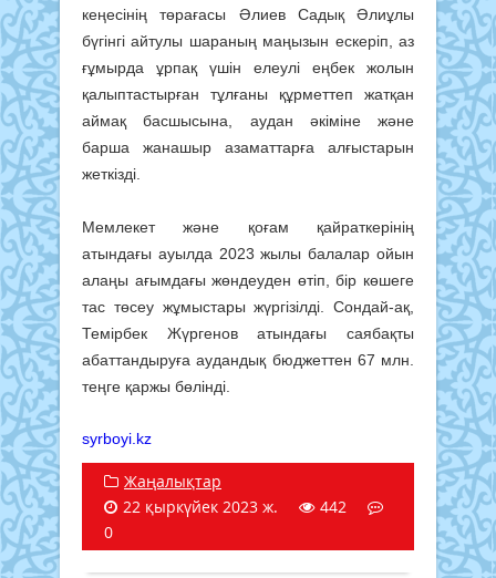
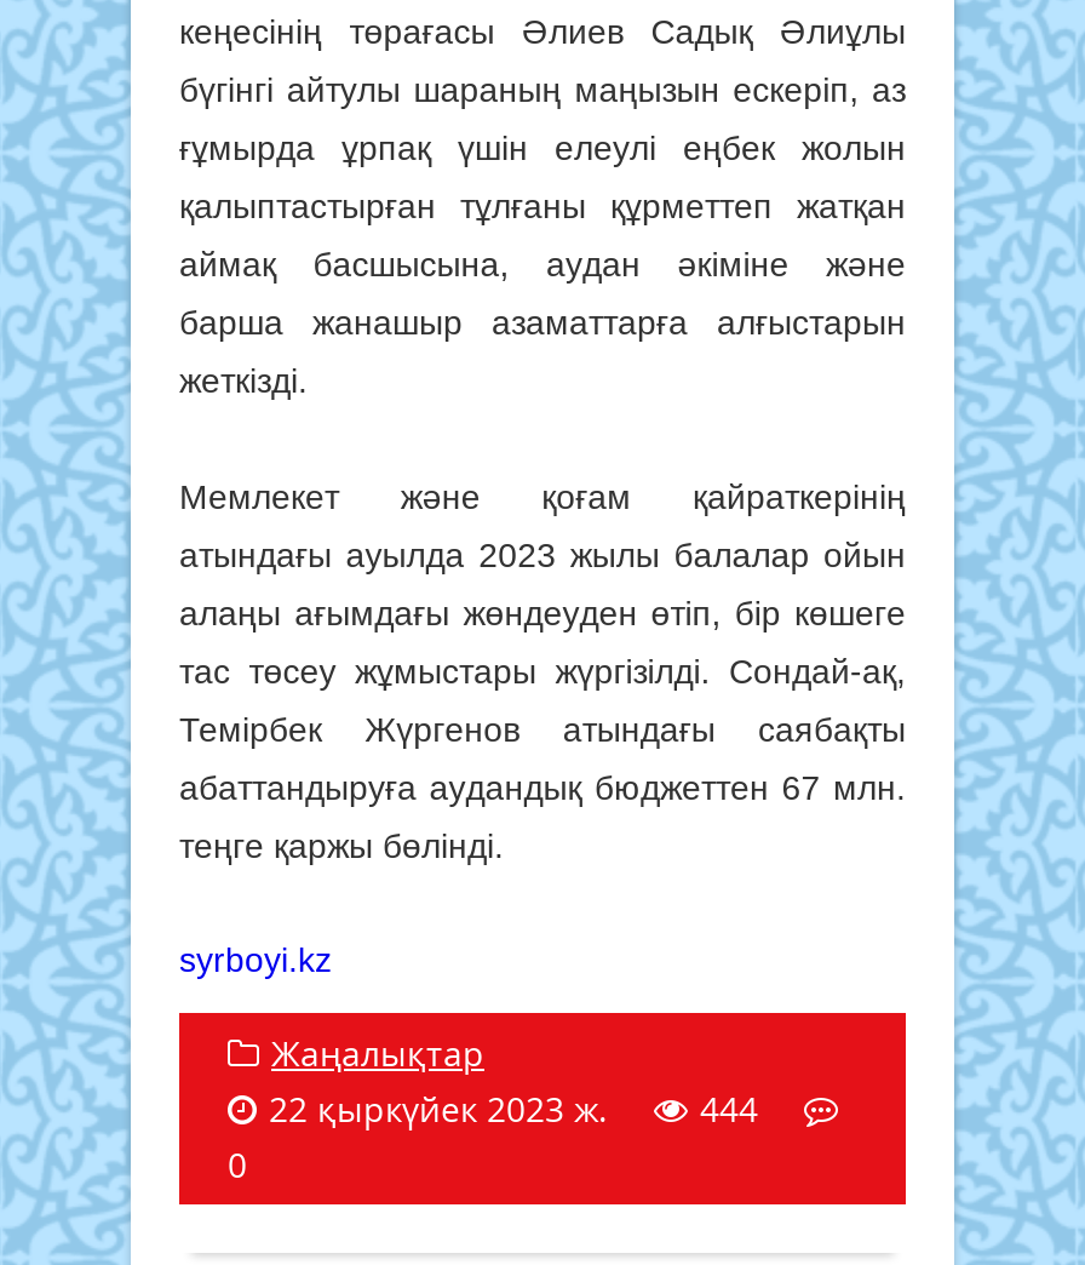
- 22 қыркүйек 2023 ж. 442
+ 22 қыркүйек 2023 ж. 444
